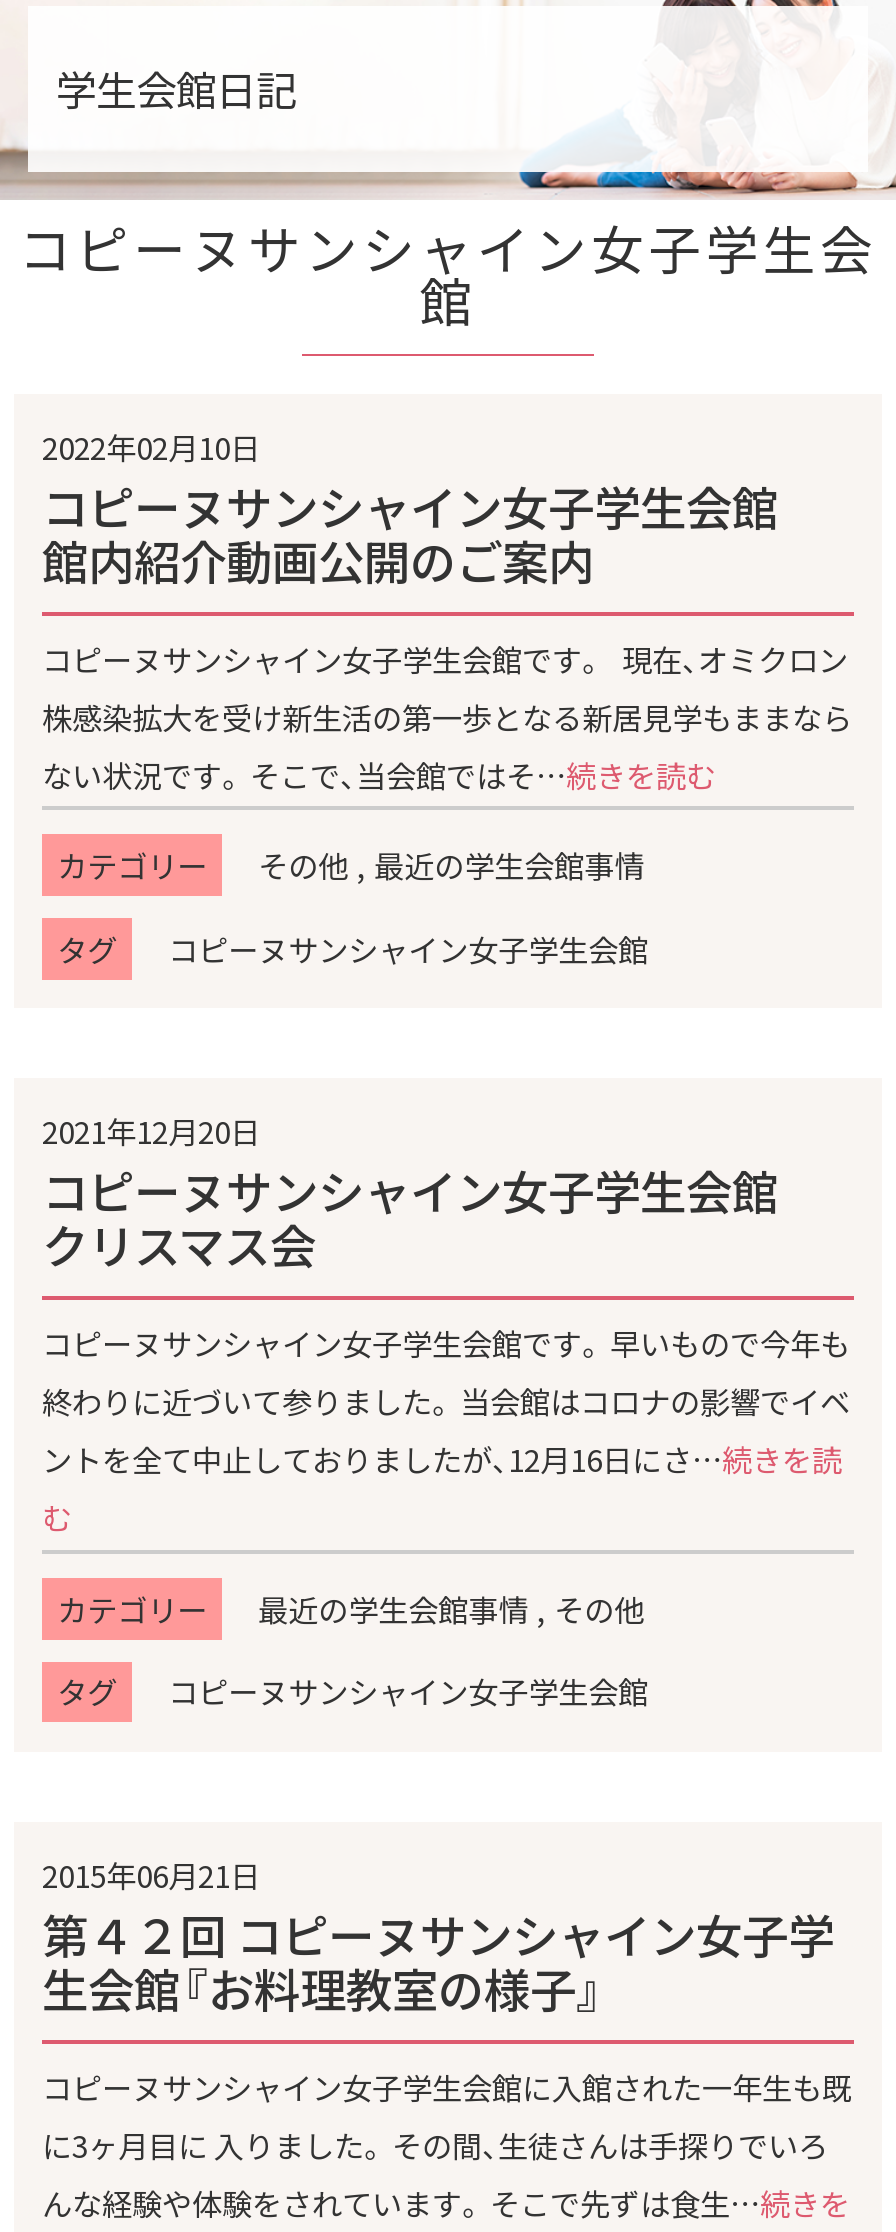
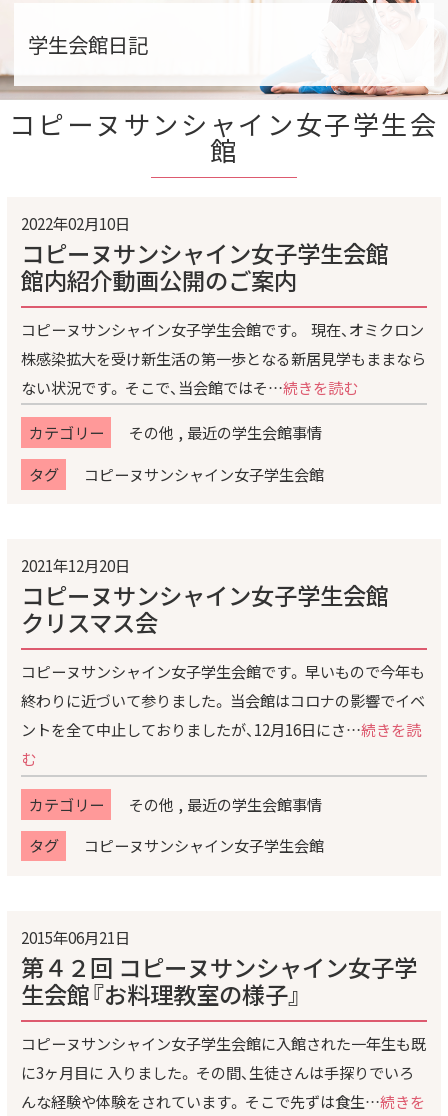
- 最近の学生会館事情 その他
+ その他 最近の学生会館事情
